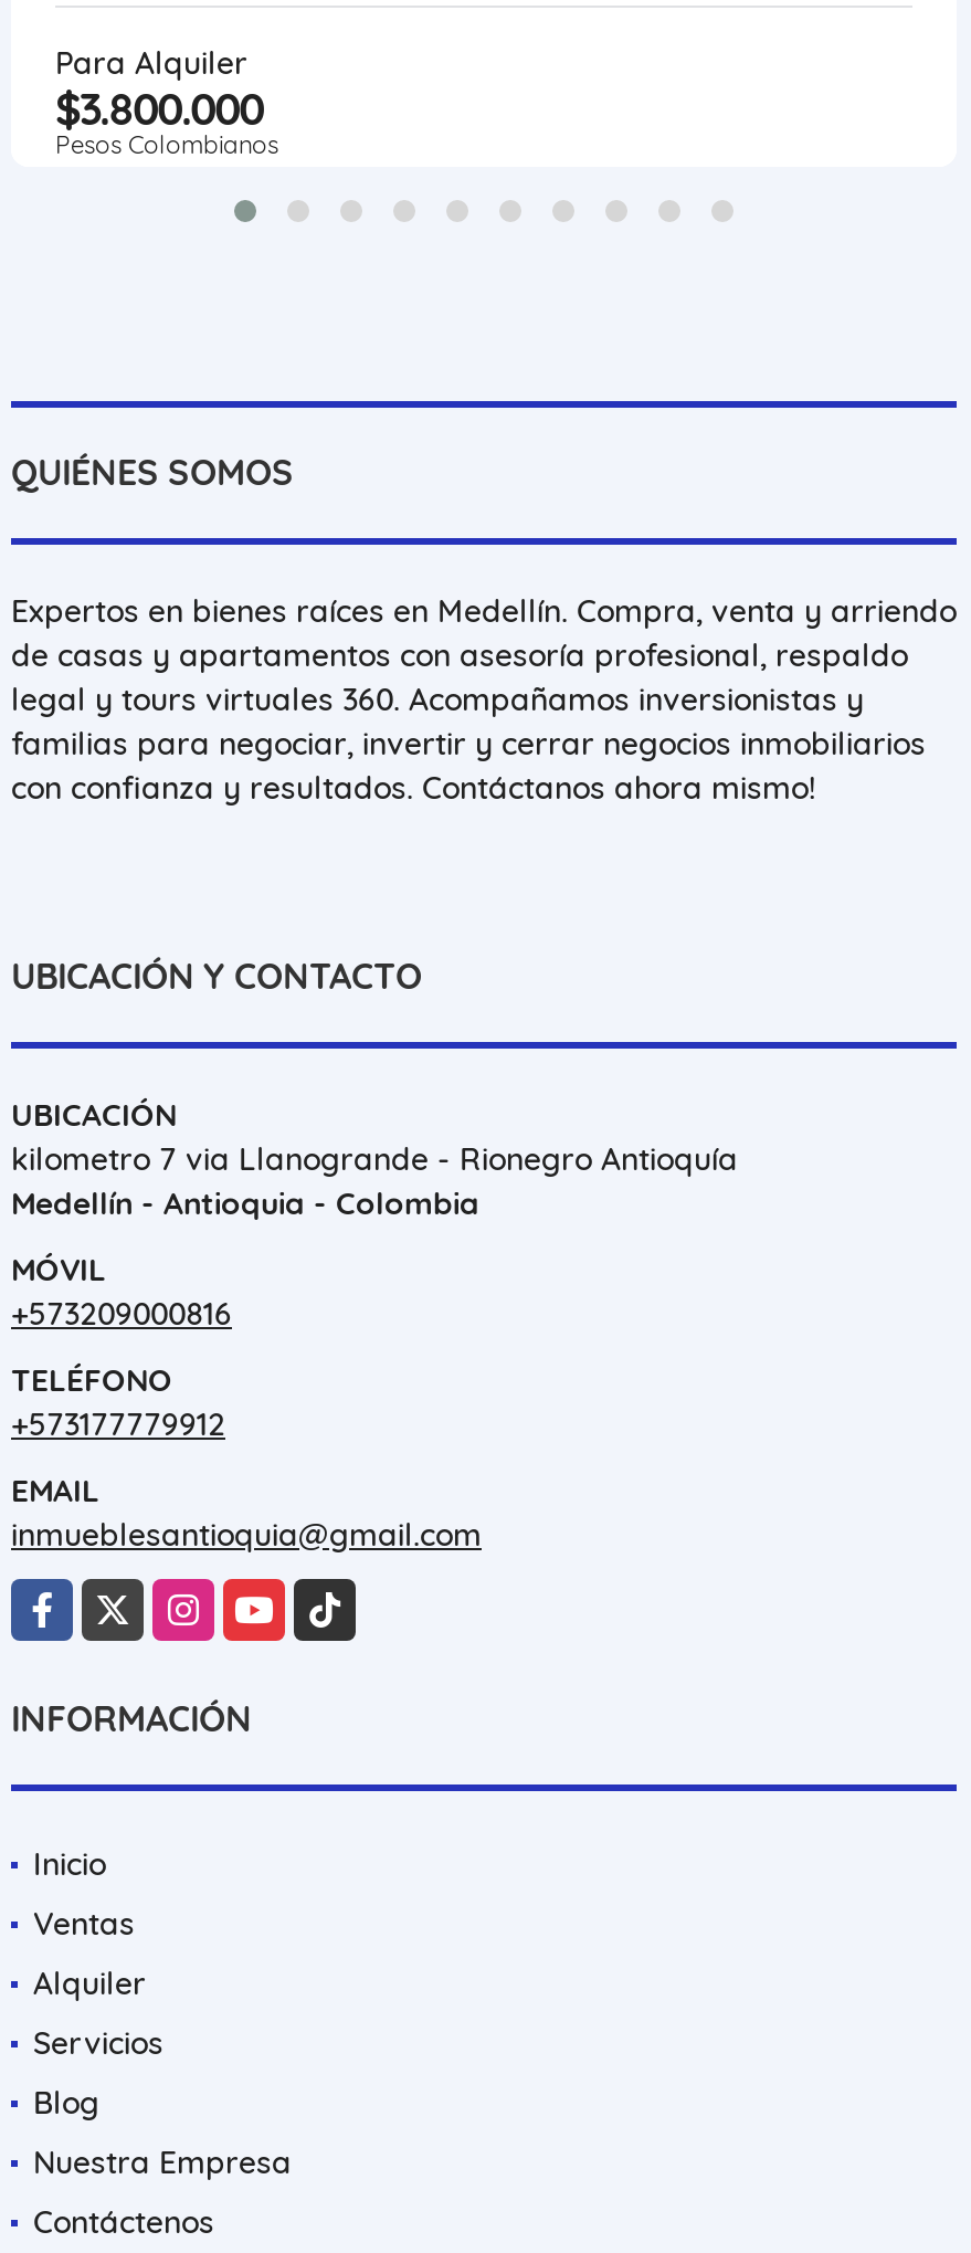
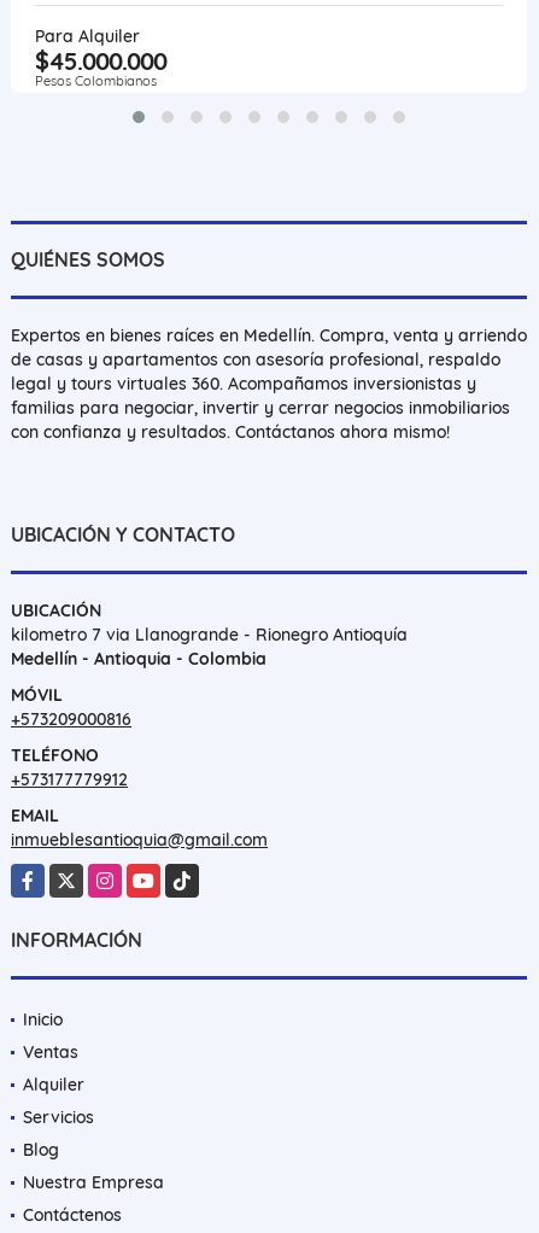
- $3.800.000
+ $45.000.000
